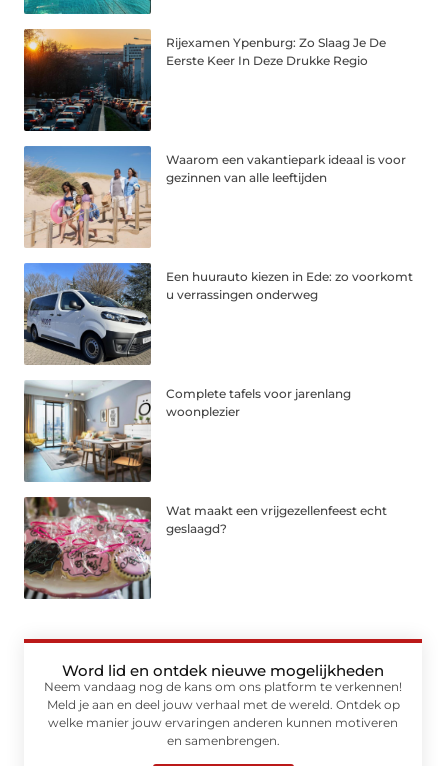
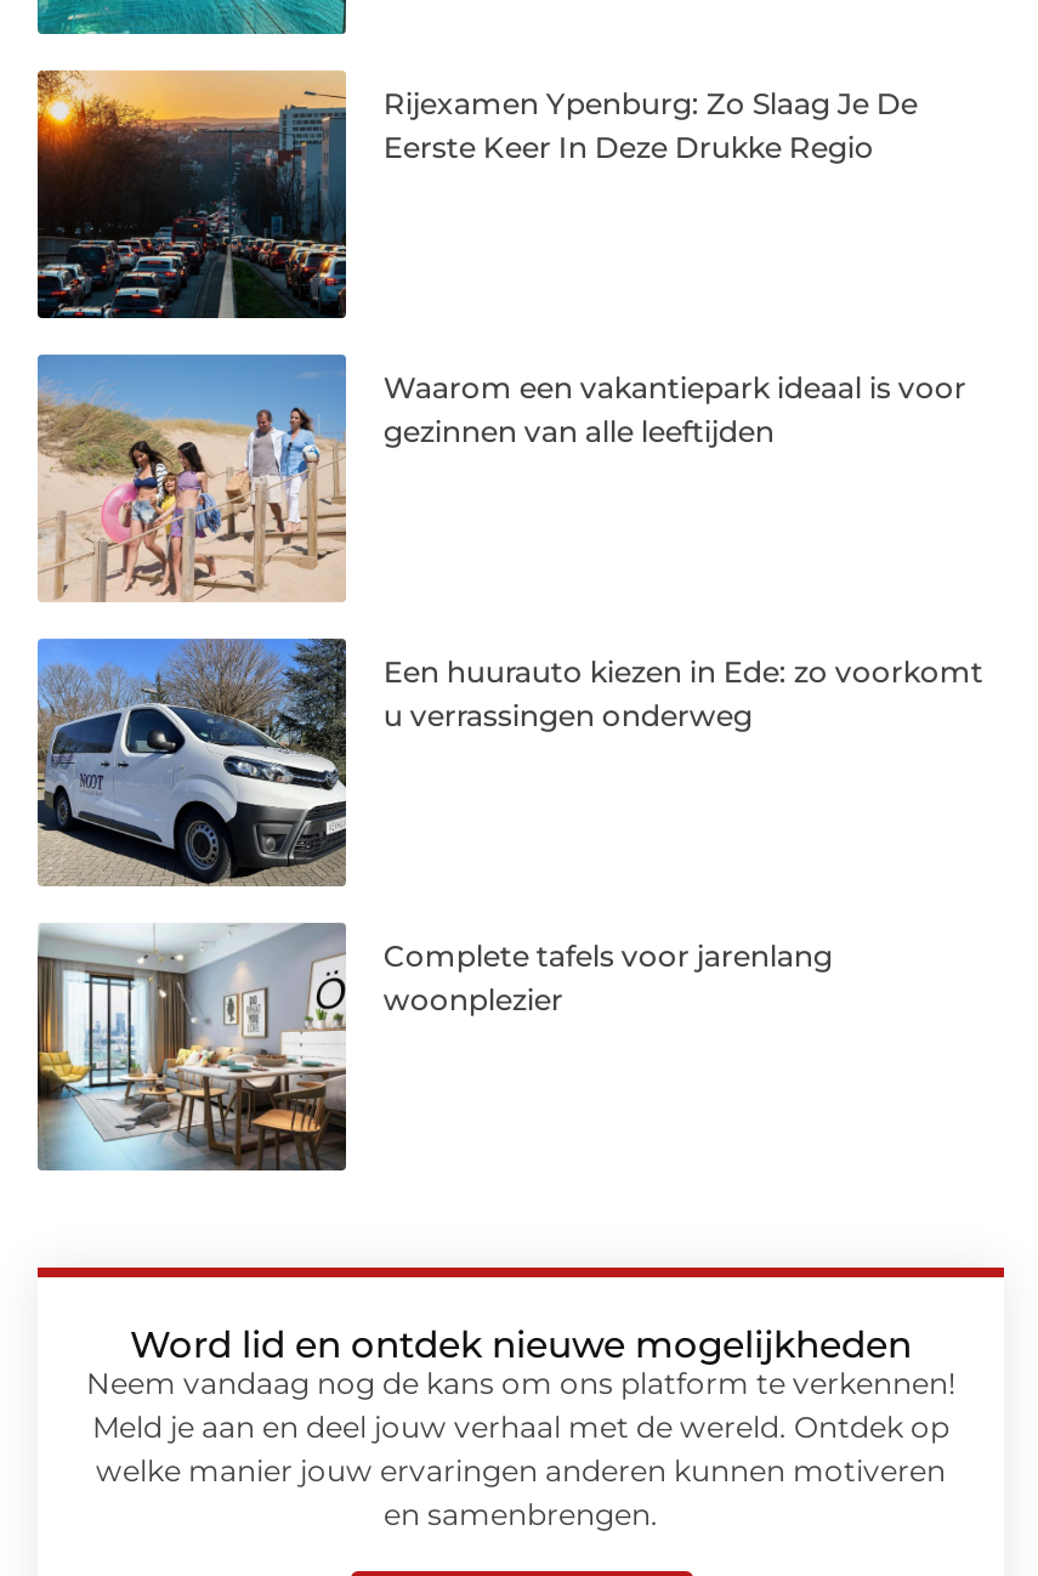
- [image]
- Wat maakt een vrijgezellenfeest echt
- geslaagd?
